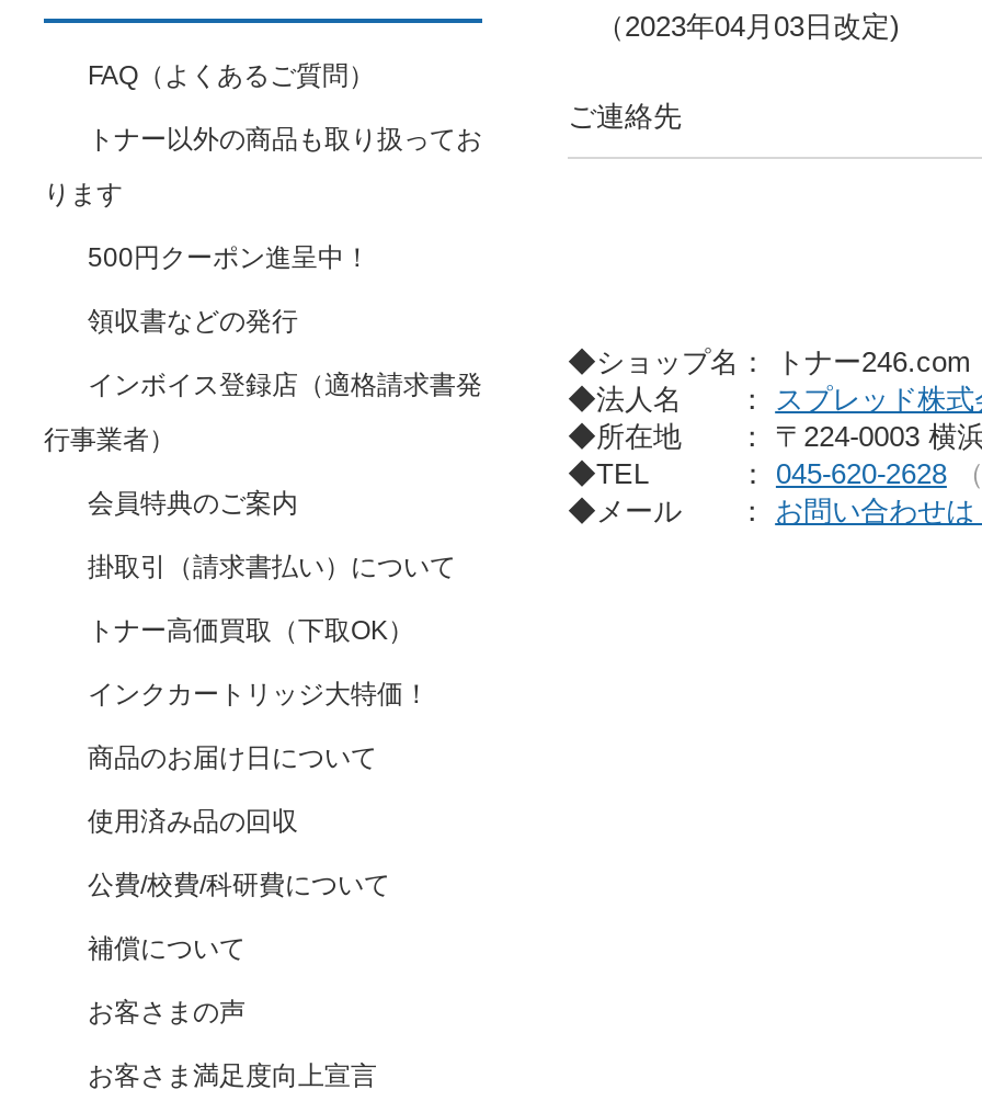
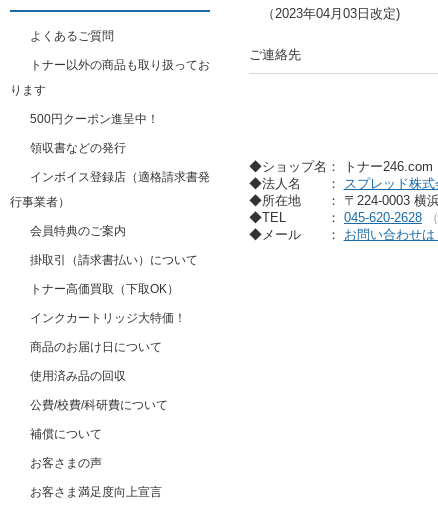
- FAQ（よくあるご質問）
+ よくあるご質問
